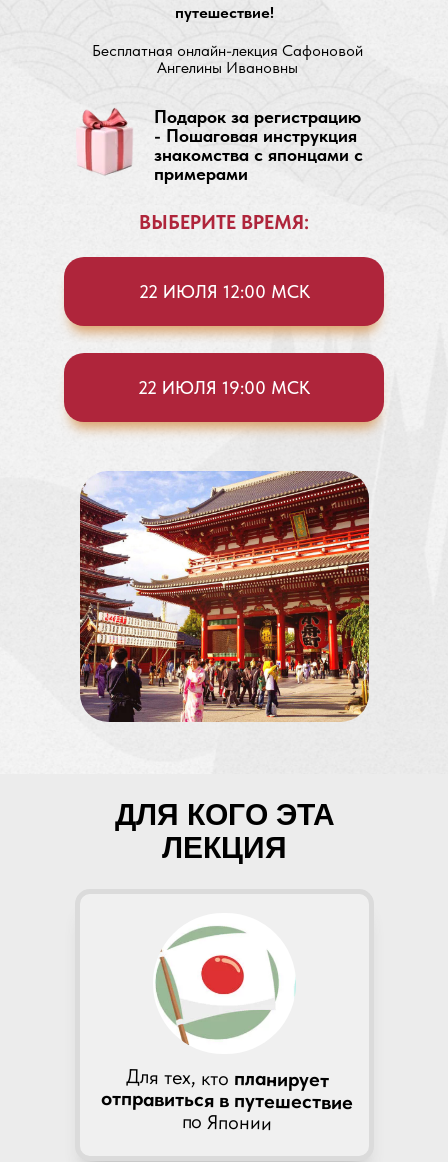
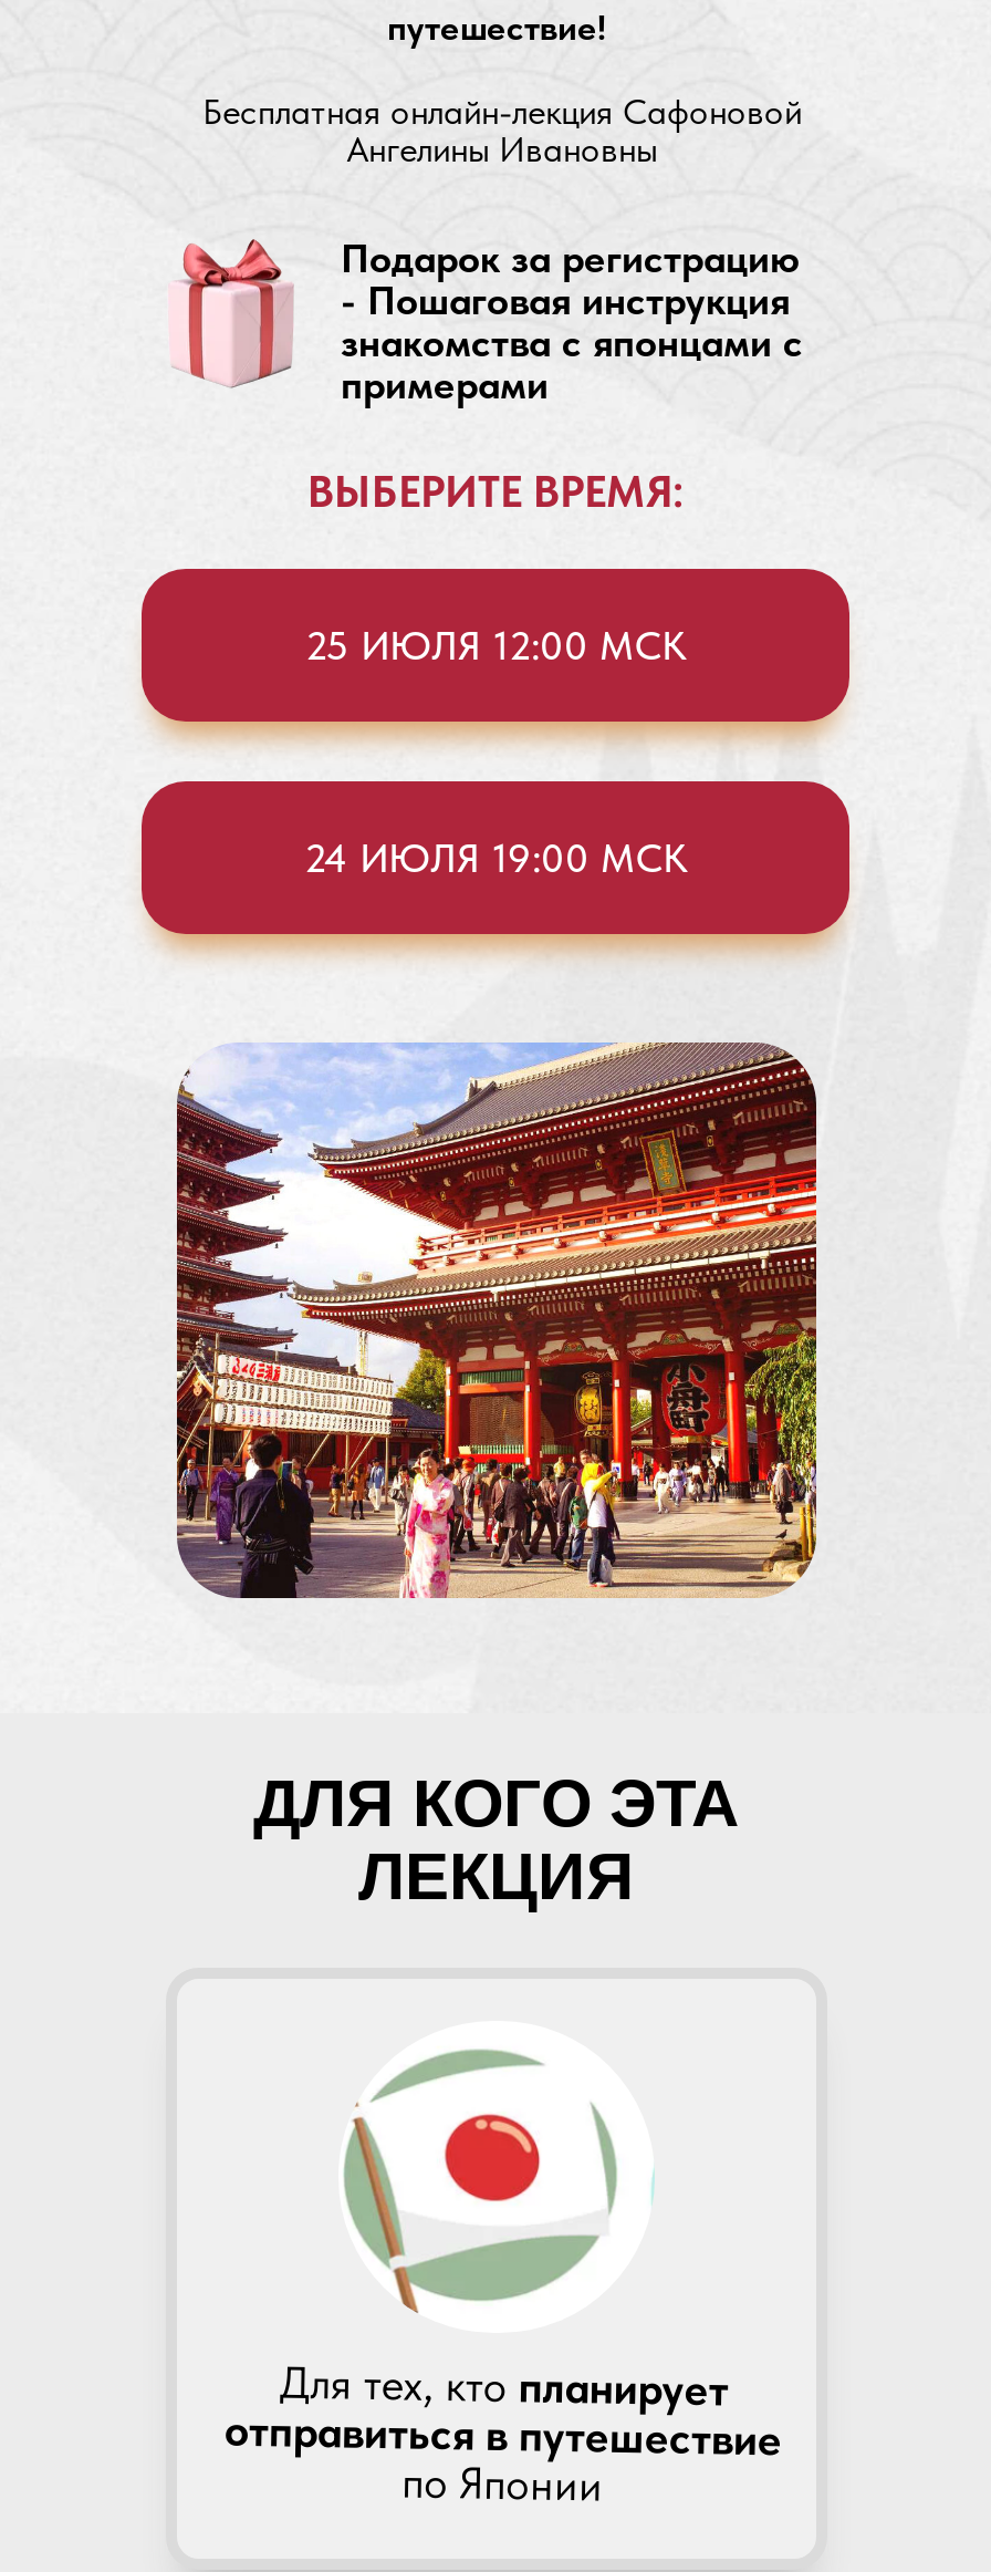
- 22 ИЮЛЯ 12:00 МСК
+ 25 ИЮЛЯ 12:00 МСК

- 22 ИЮЛЯ 19:00 МСК
+ 24 ИЮЛЯ 19:00 МСК
